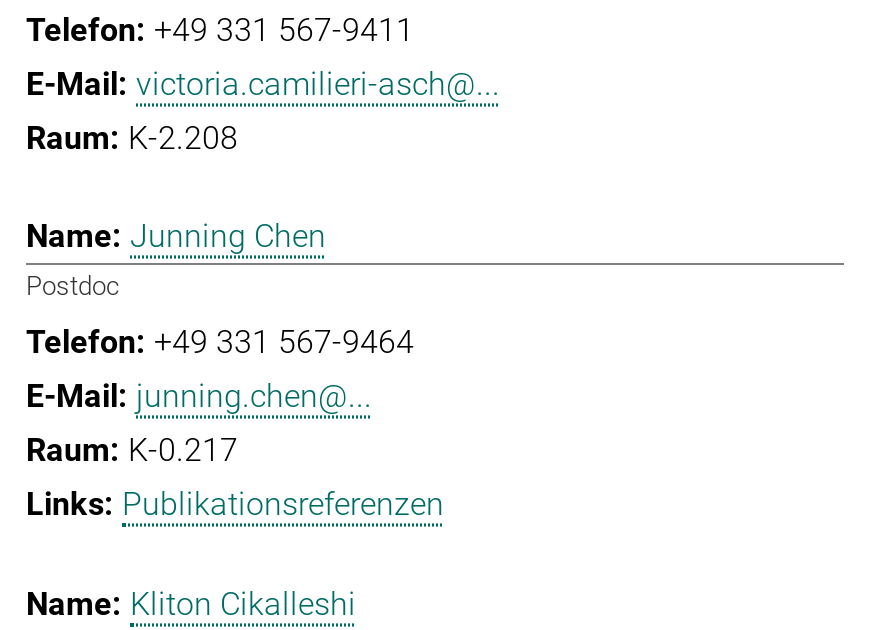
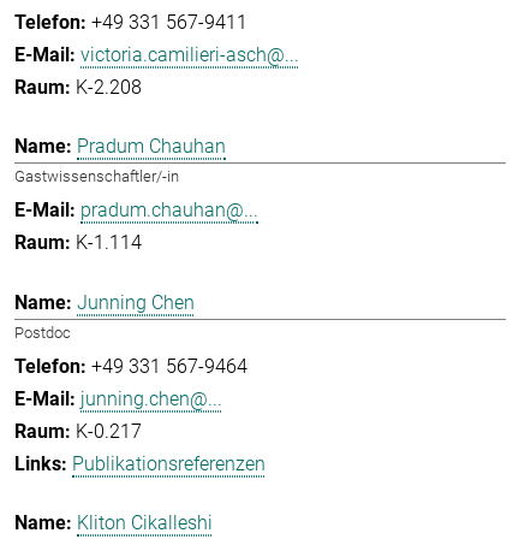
+ Pradum Chauhan
+ Gastwissenschaftler/-in
+ pradum.chauhan@...
+ K-1.114
